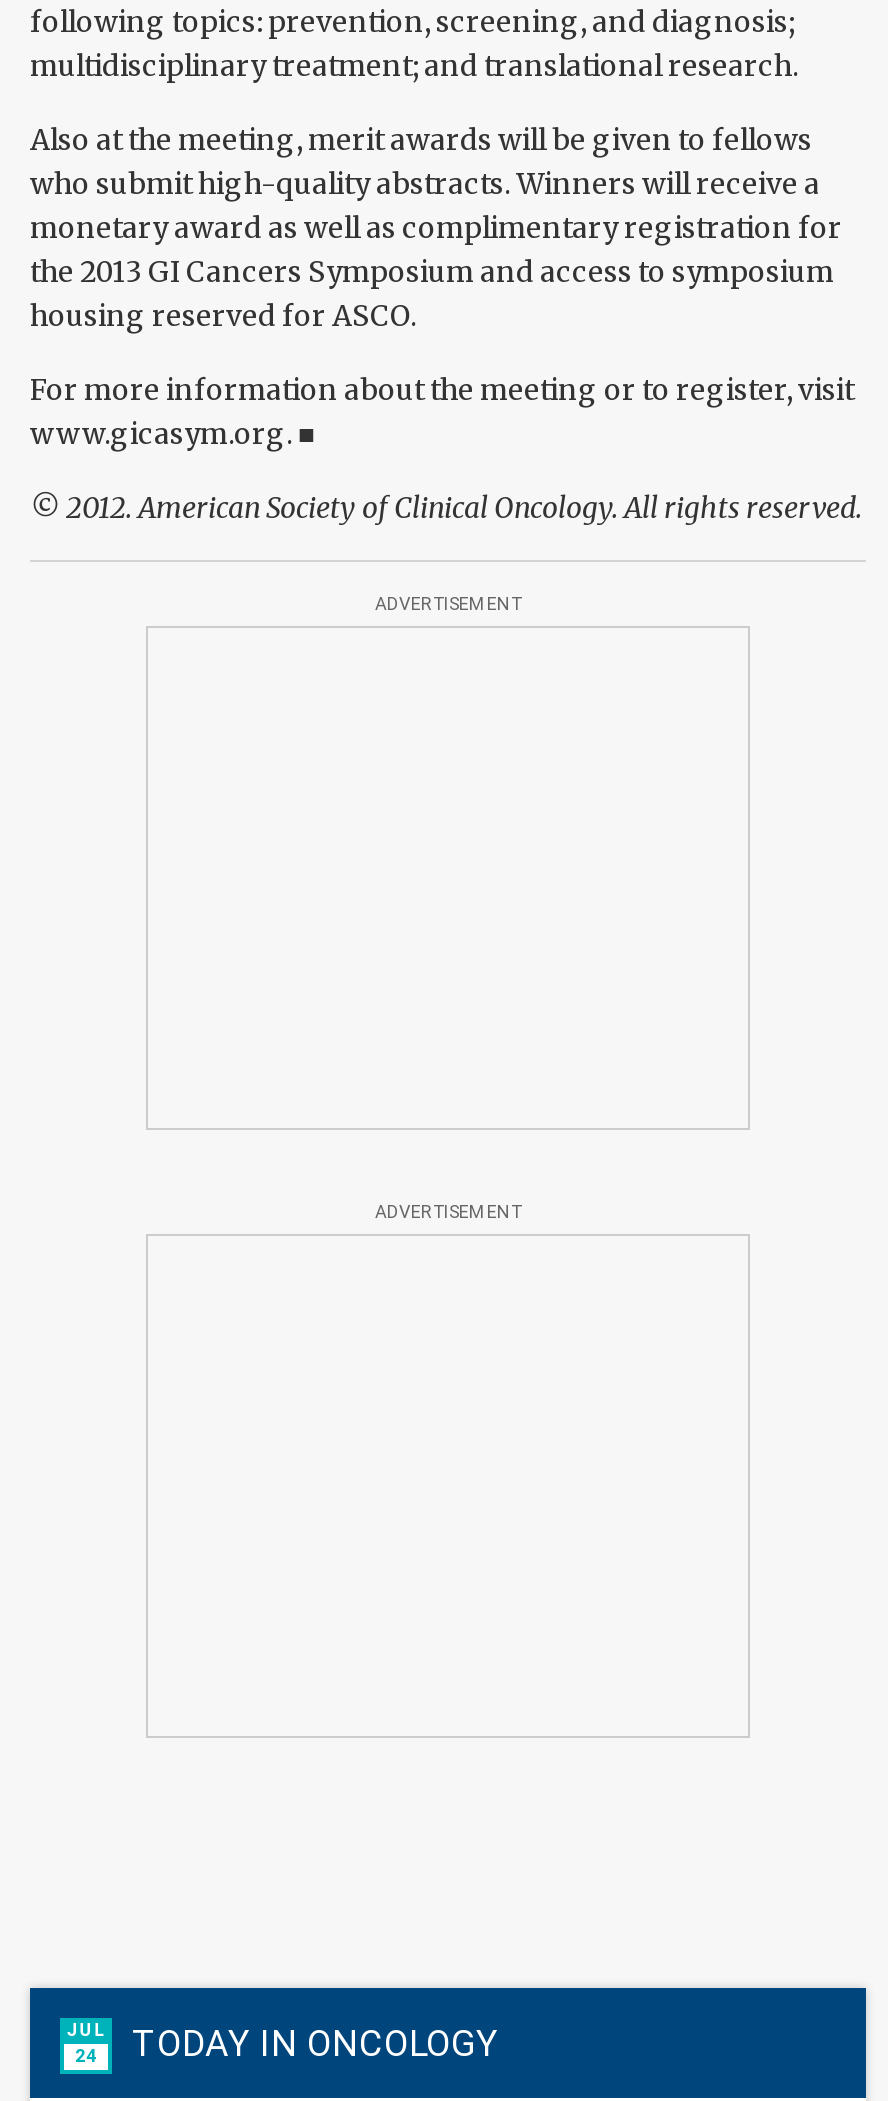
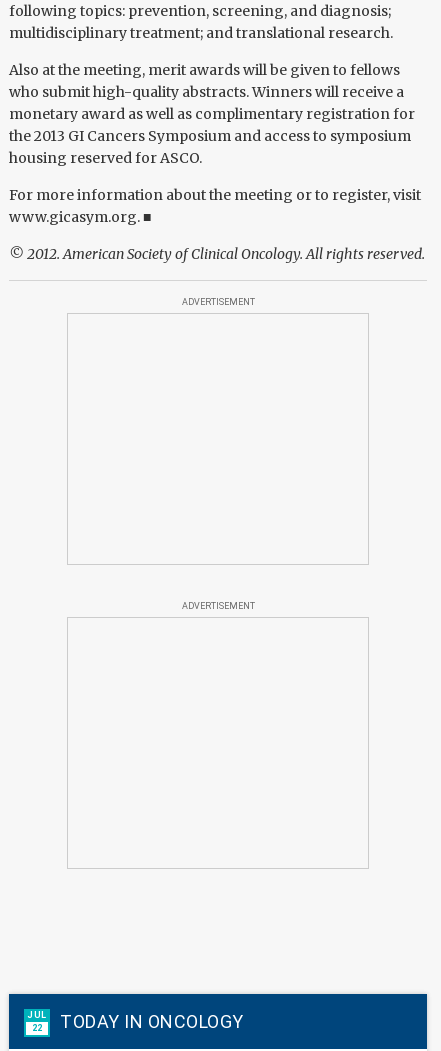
- JUL 24 TODAY IN ONCOLOGY
+ JUL 22 TODAY IN ONCOLOGY
